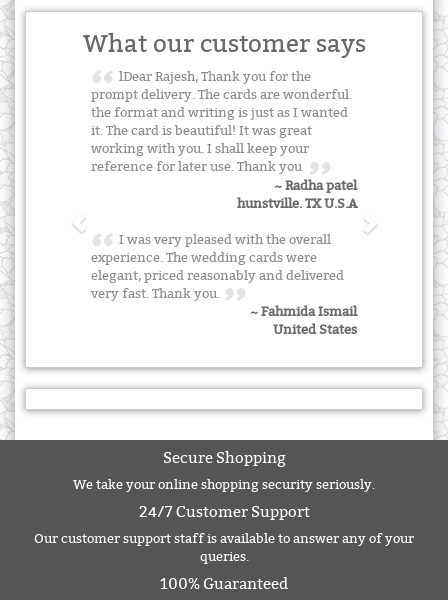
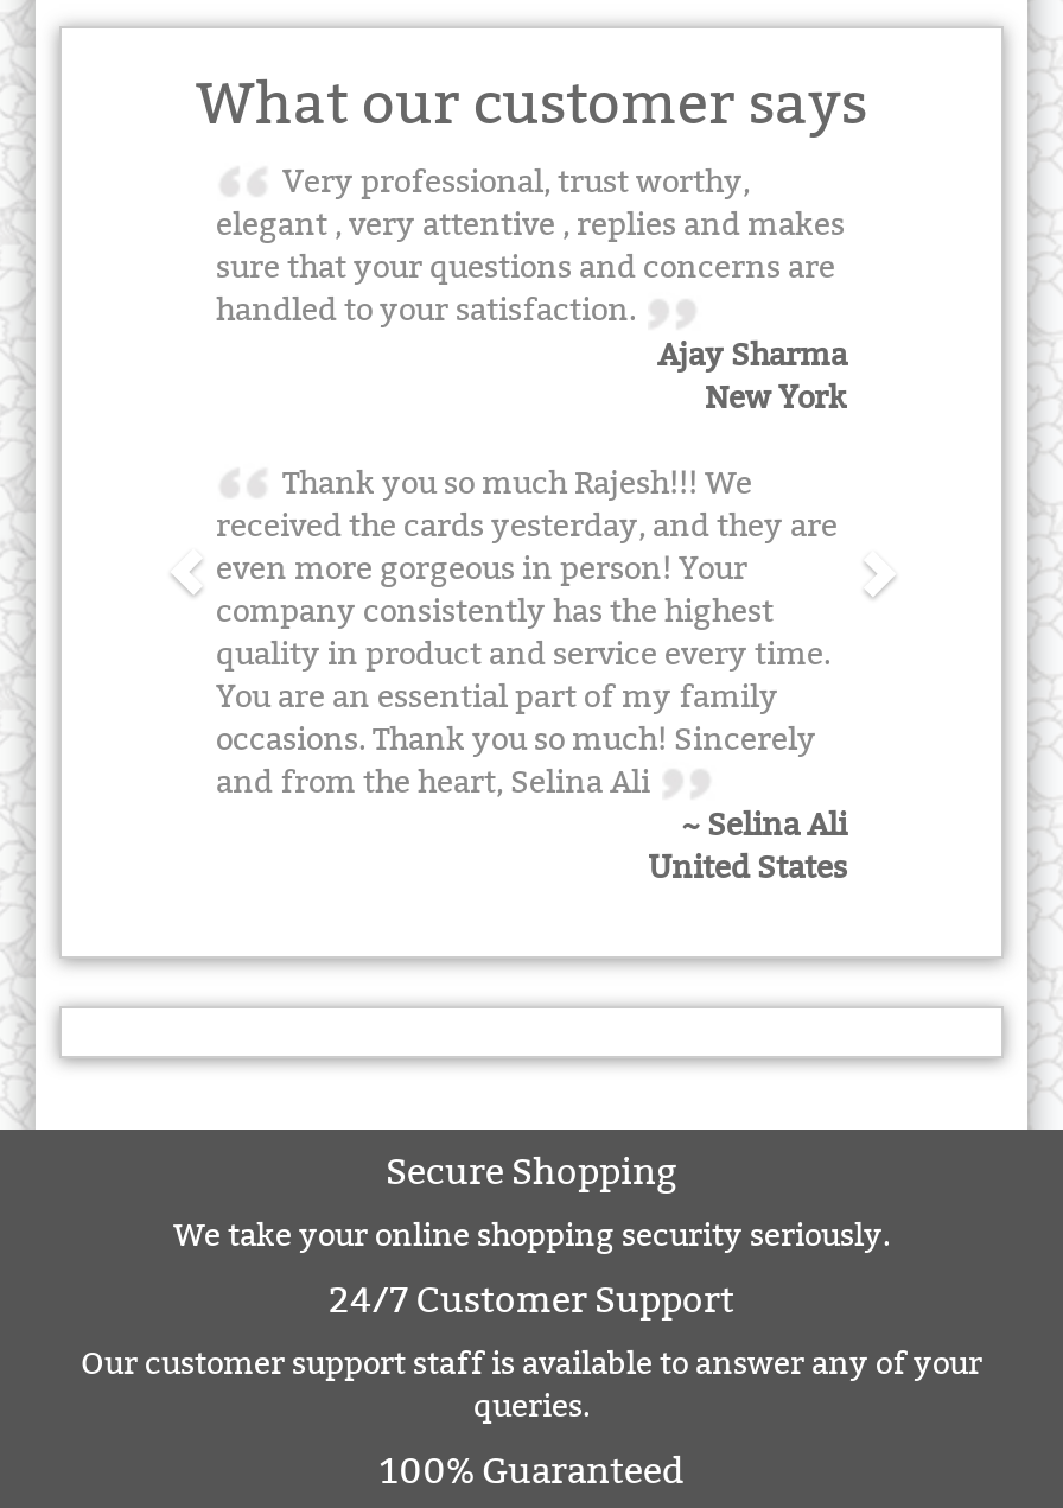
- lDear Rajesh, Thank you for the
- prompt delivery. The cards are wonderful.
- the format and writing is just as I wanted
- it. The card is beautiful! It was great
- working with you. I shall keep your
- reference for later use. Thank you
- ~ Radha patel
- hunstville. TX U.S.A
+ Very professional, trust worthy,
+ elegant , very attentive , replies and makes
+ sure that your questions and concerns are
+ handled to your satisfaction.
+ Ajay Sharma
+ New York

- I was very pleased with the overall
- experience. The wedding cards were
- elegant, priced reasonably and delivered
- very fast. Thank you.
- ~ Fahmida Ismail
+ Thank you so much Rajesh!!! We
+ received the cards yesterday, and they are
+ even more gorgeous in person! Your
+ company consistently has the highest
+ quality in product and service every time.
+ You are an essential part of my family
+ occasions. Thank you so much! Sincerely
+ and from the heart, Selina Ali
+ ~ Selina Ali
